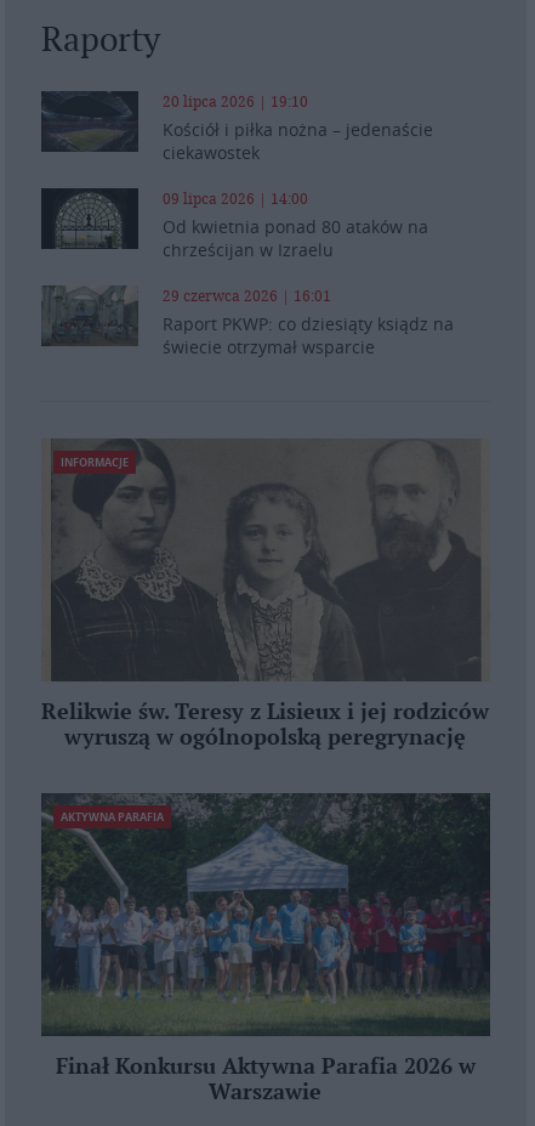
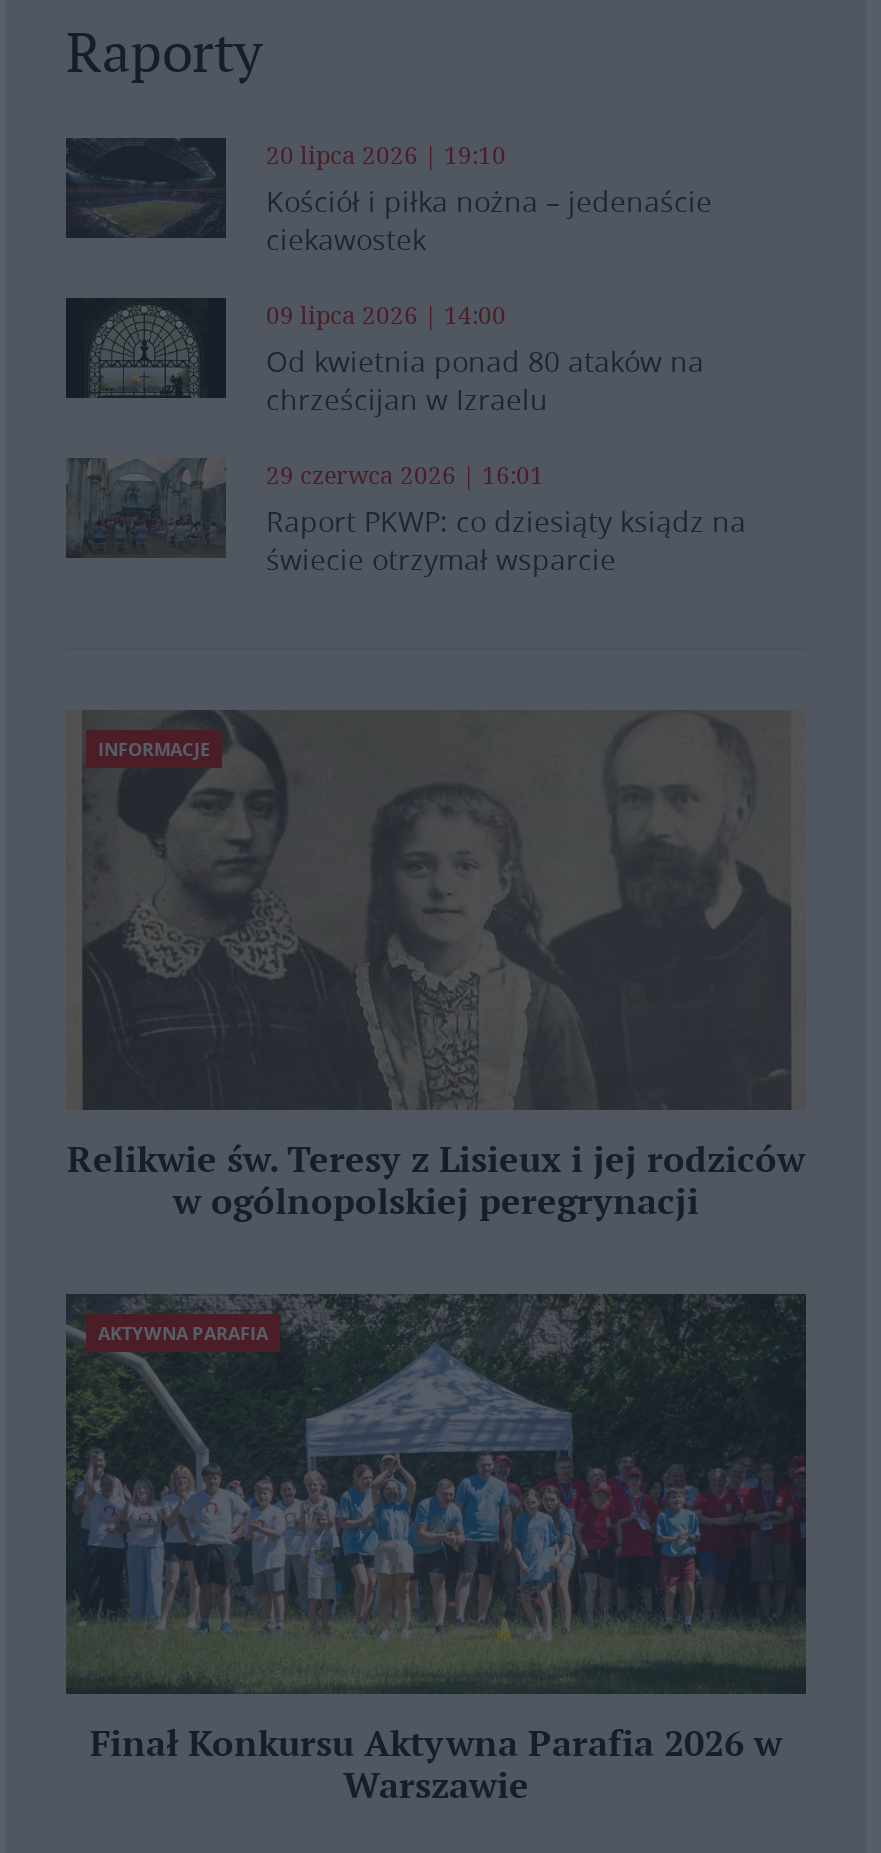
- wyruszą w ogólnopolską peregrynację
+ w ogólnopolskiej peregrynacji
